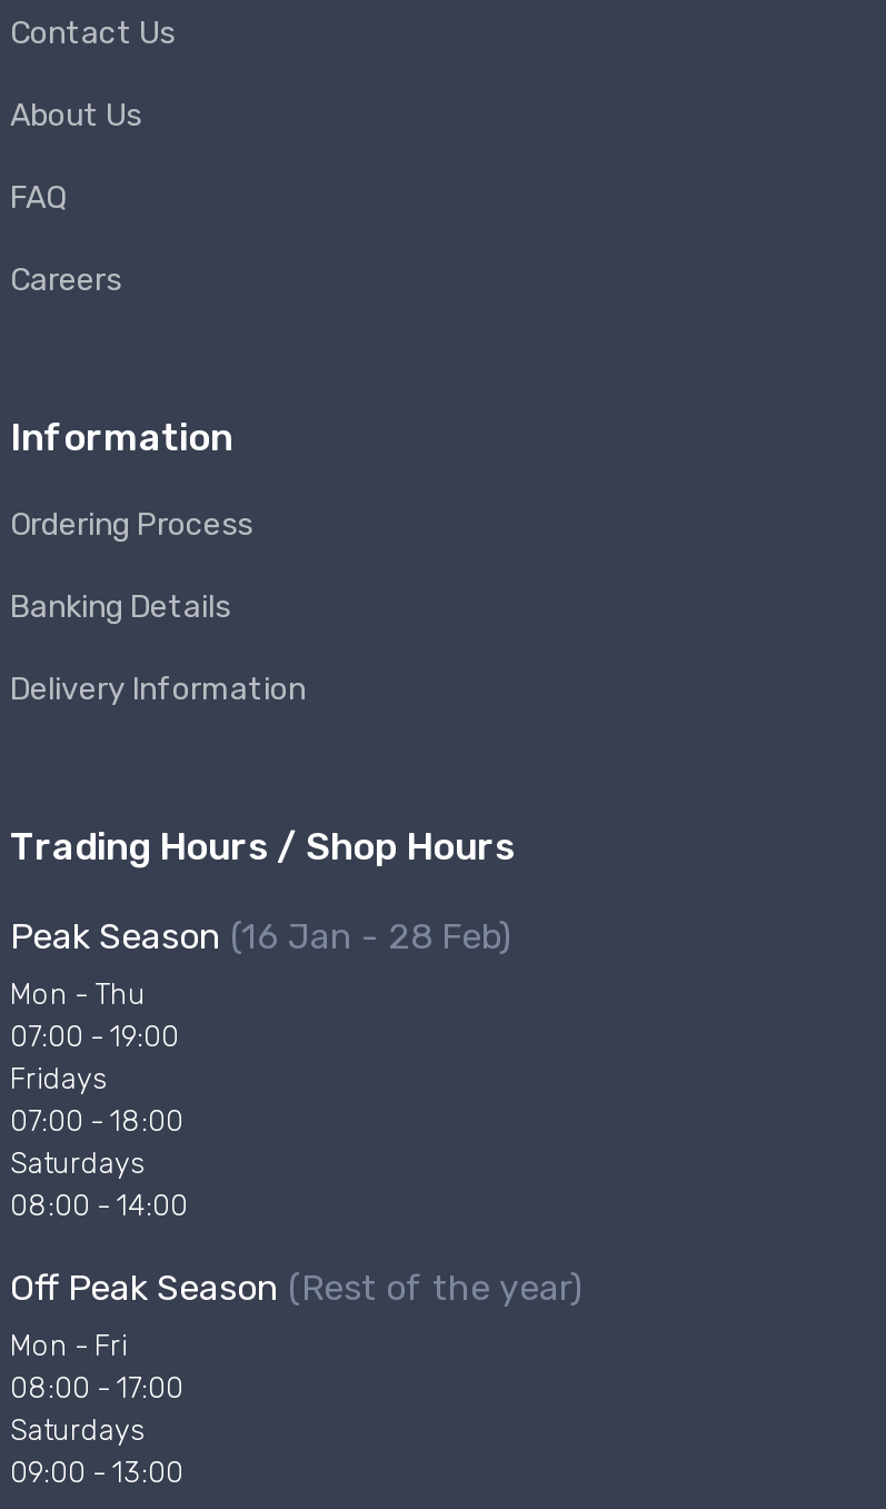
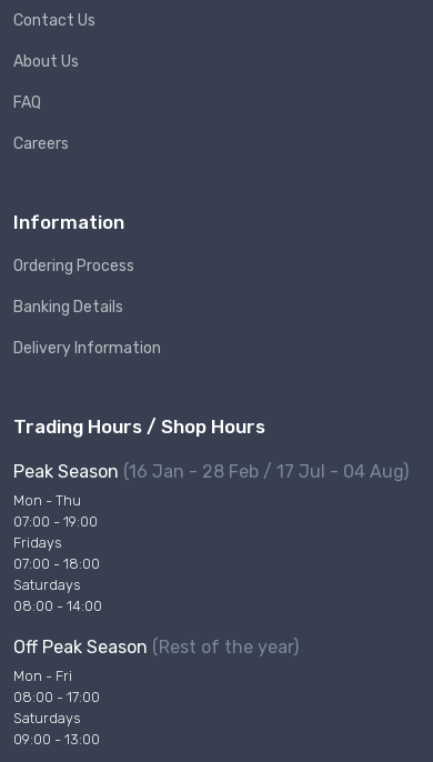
- Peak Season (16 Jan - 28 Feb)
+ Peak Season (16 Jan - 28 Feb / 17 Jul - 04 Aug)
